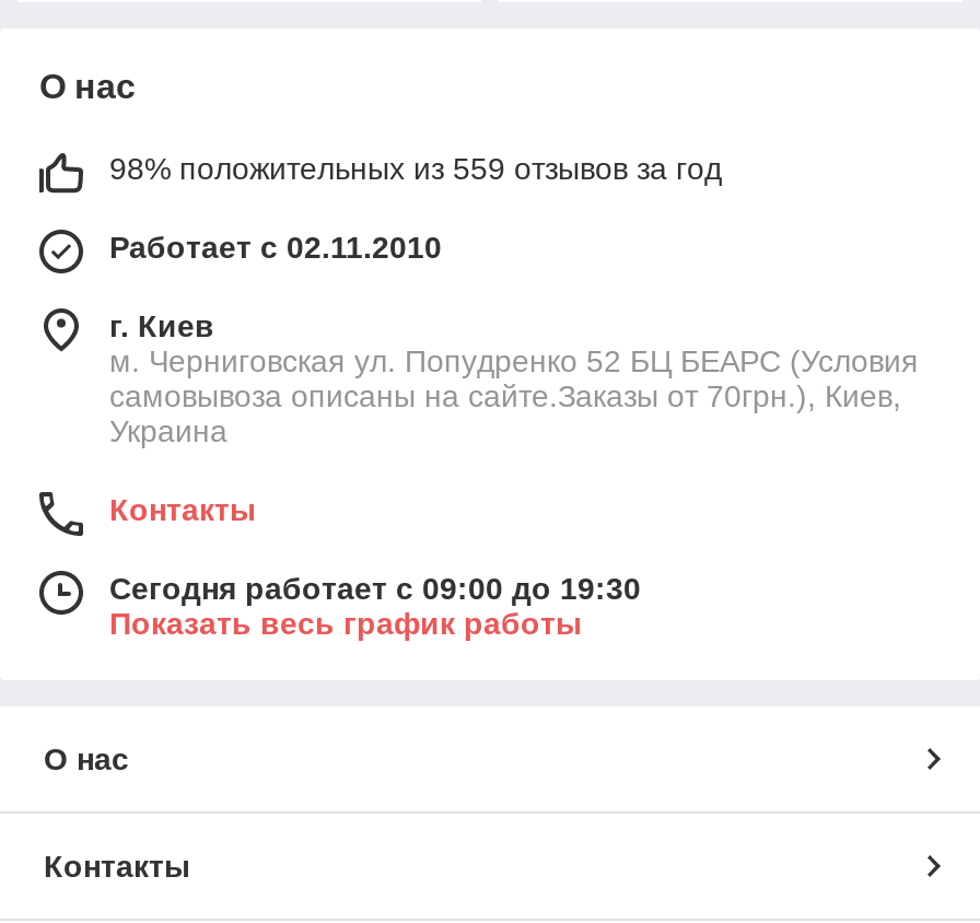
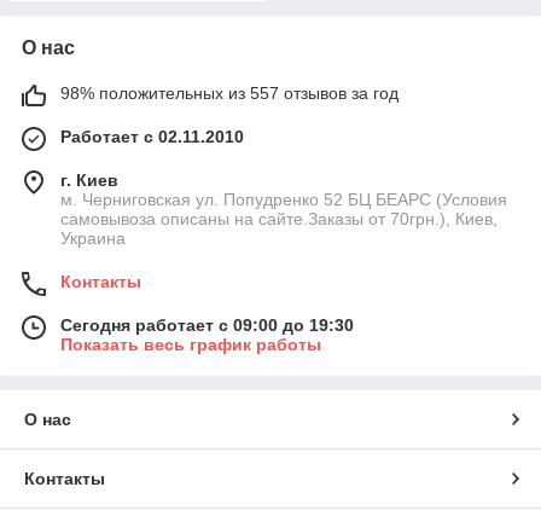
- 98% положительных из 559 отзывов за год
+ 98% положительных из 557 отзывов за год
